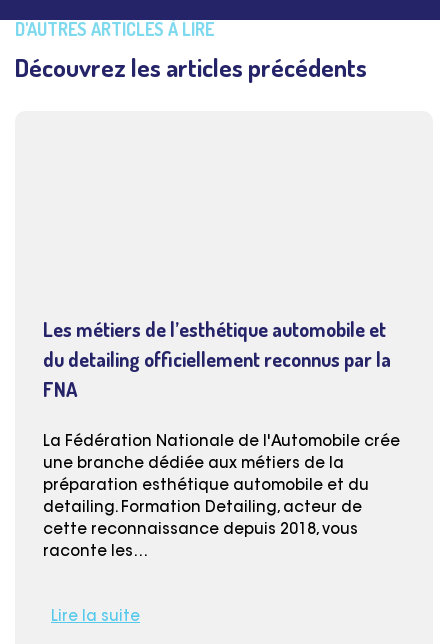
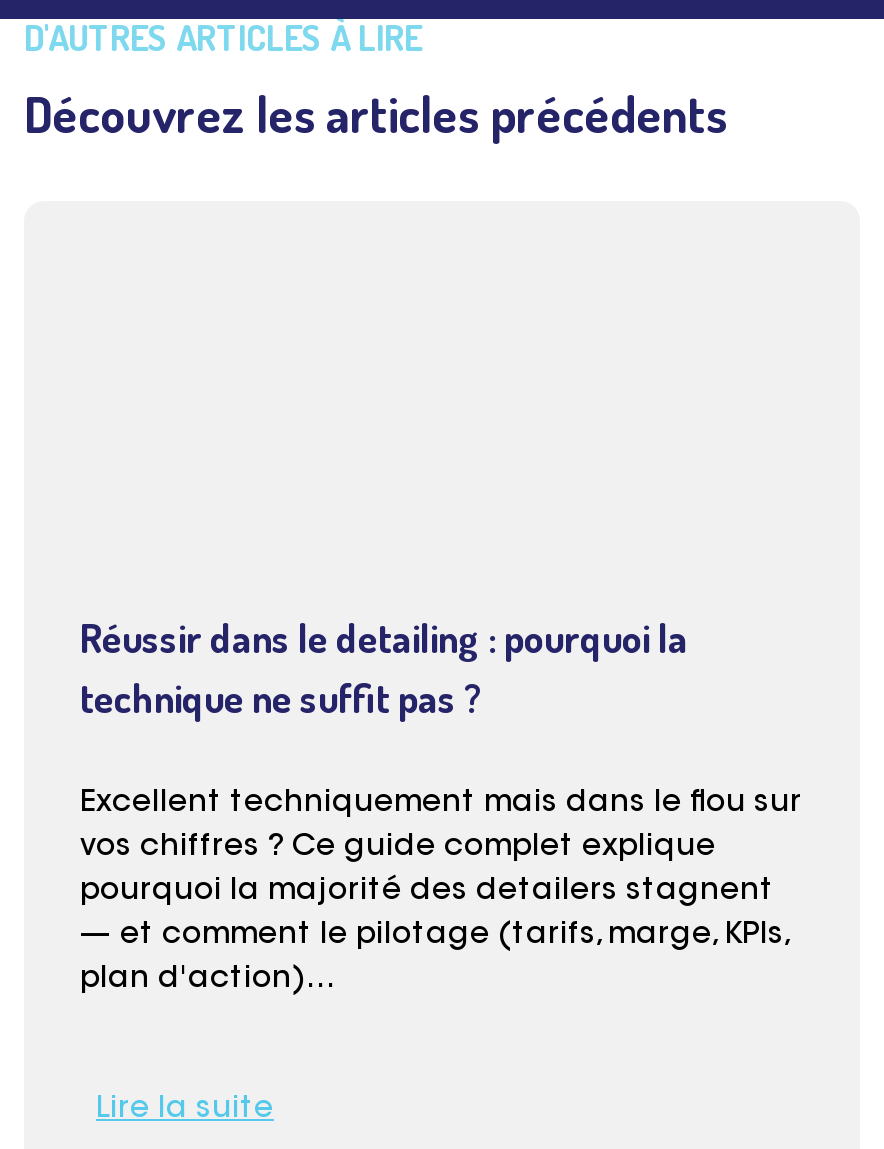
- Les métiers de l’esthétique automobile et
- du detailing officiellement reconnus par la
- FNA
- La Fédération Nationale de l'Automobile crée
- une branche dédiée aux métiers de la
- préparation esthétique automobile et du
- detailing. Formation Detailing, acteur de
- cette reconnaissance depuis 2018, vous
- raconte les…
+ Réussir dans le detailing : pourquoi la
+ technique ne suffit pas ?
+ Excellent techniquement mais dans le flou sur
+ vos chiffres ? Ce guide complet explique
+ pourquoi la majorité des detailers stagnent
+ — et comment le pilotage (tarifs, marge, KPIs,
+ plan d'action)…
